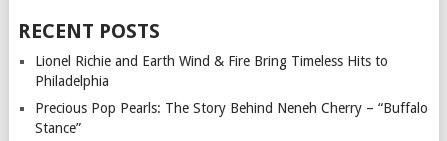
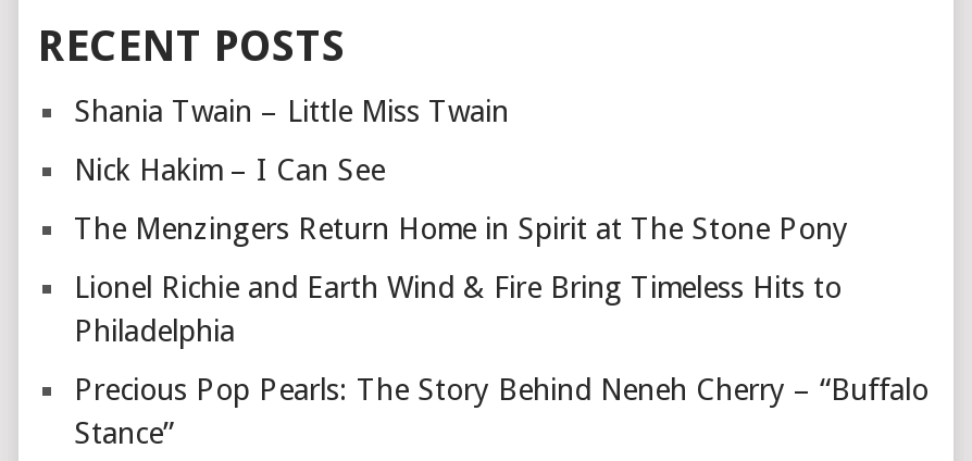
+ Shania Twain – Little Miss Twain
+ Nick Hakim – I Can See
+ The Menzingers Return Home in Spirit at The Stone Pony
